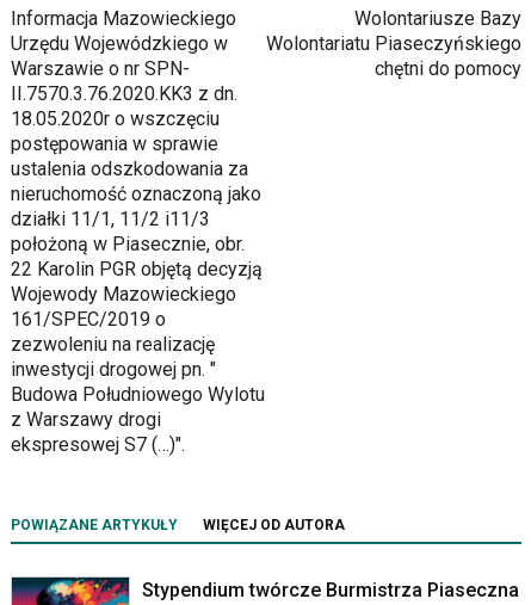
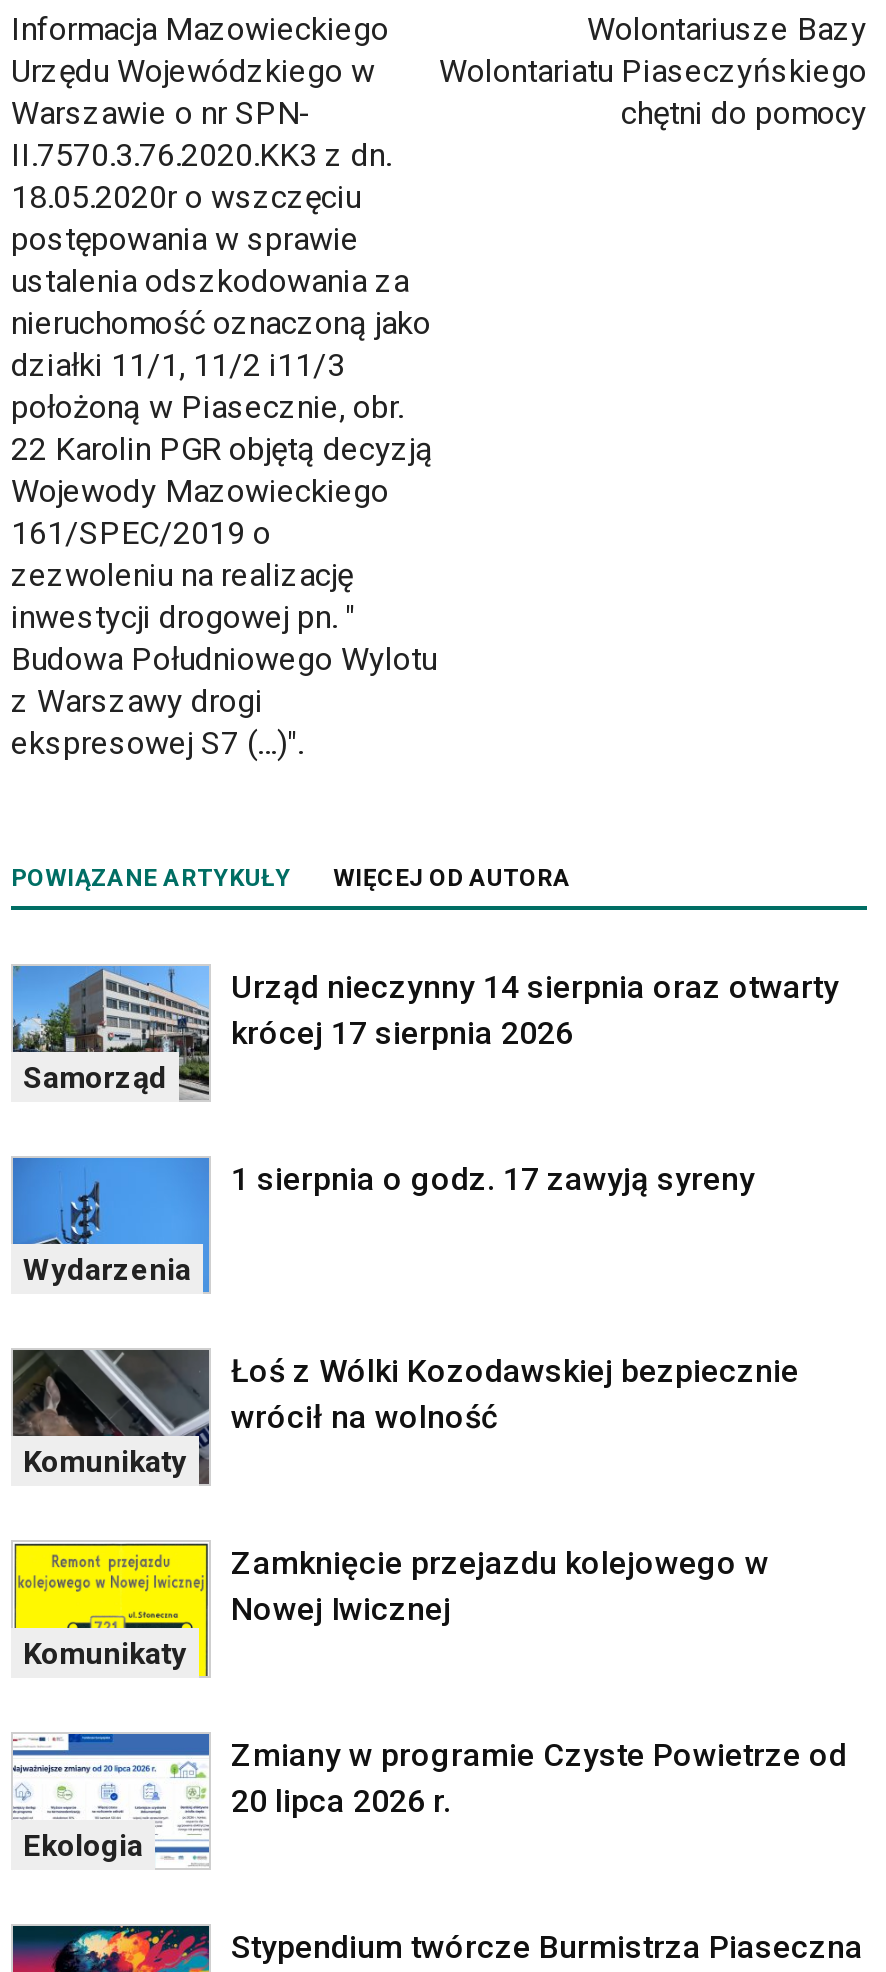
+ [image]
+ Samorząd

+ [image]
+ Wydarzenia

+ [image]
+ Komunikaty

+ [image]
+ Ekologia

+ [image]
+ Komunikaty

+ Urząd nieczynny 14 sierpnia oraz otwarty
+ krócej 17 sierpnia 2026

+ 1 sierpnia o godz. 17 zawyją syreny

+ Łoś z Wólki Kozodawskiej bezpiecznie
+ wrócił na wolność

+ Zamknięcie przejazdu kolejowego w
+ Nowej Iwicznej

+ Zmiany w programie Czyste Powietrze od
+ 20 lipca 2026 r.
